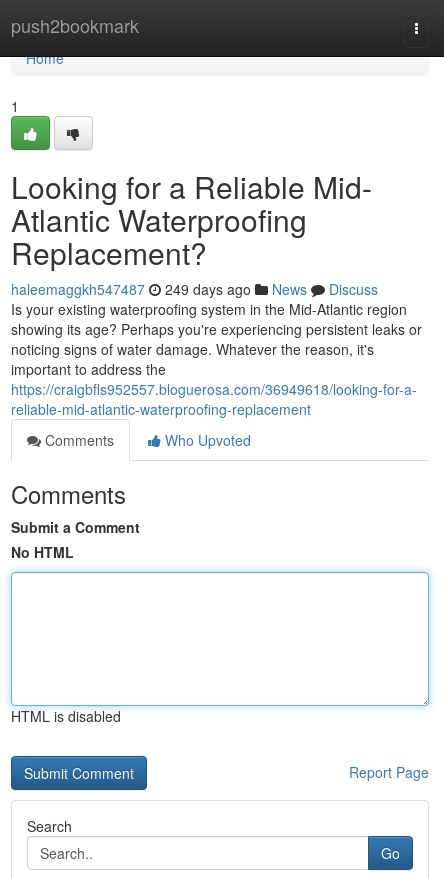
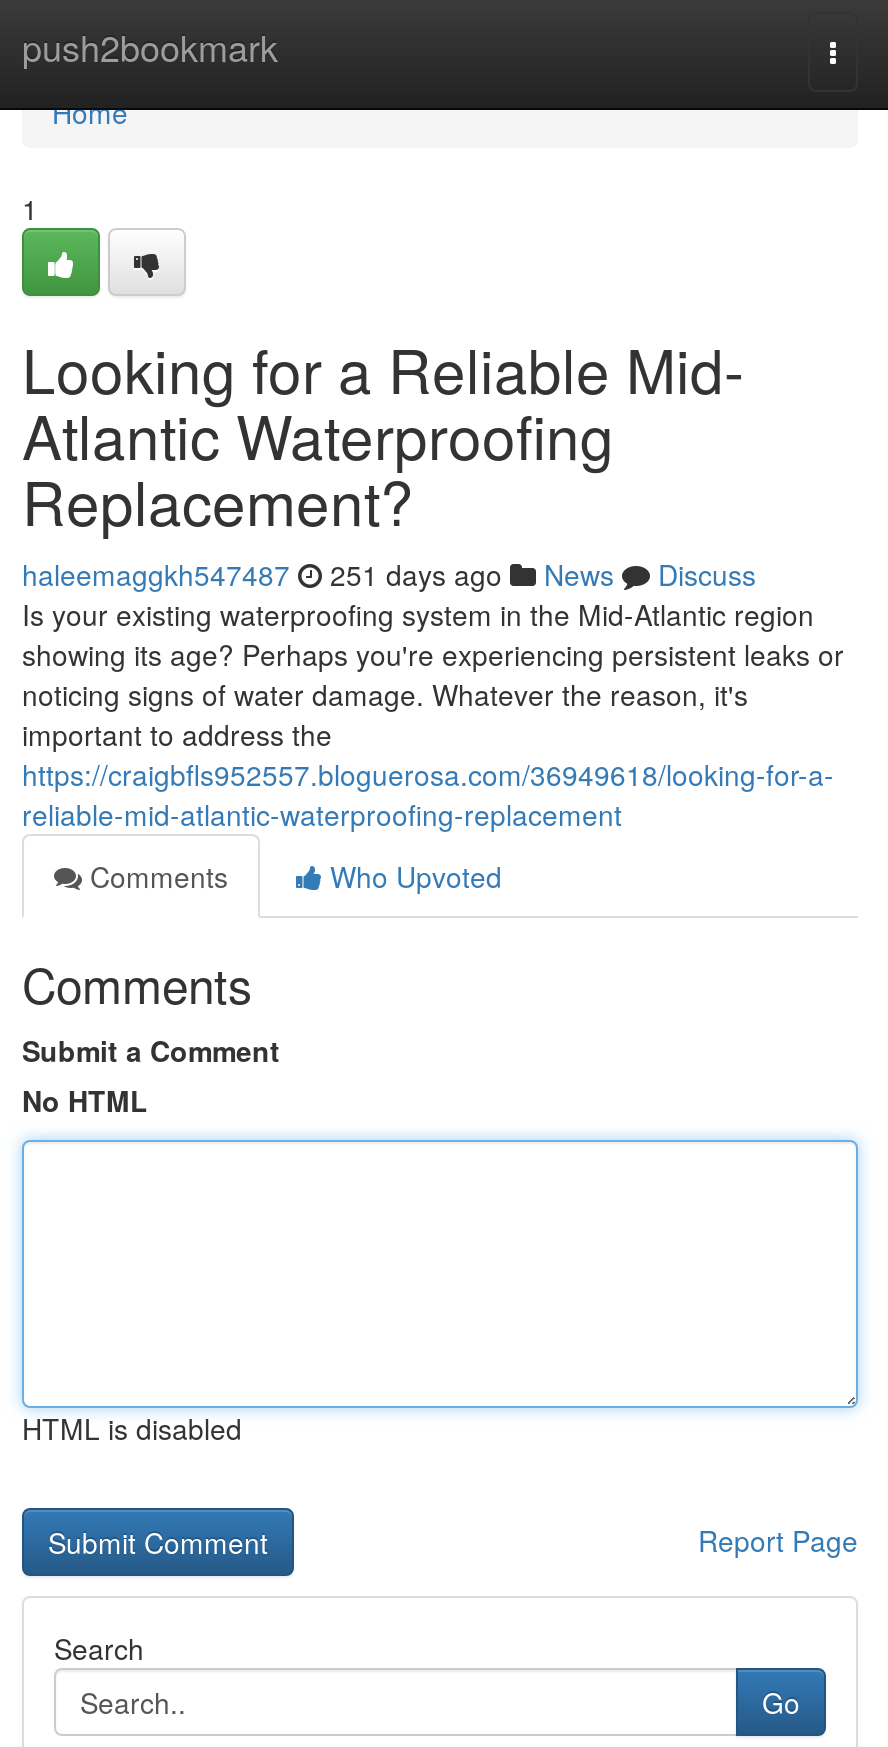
- haleemaggkh547487 249 days ago News Discuss
+ haleemaggkh547487 251 days ago News Discuss
